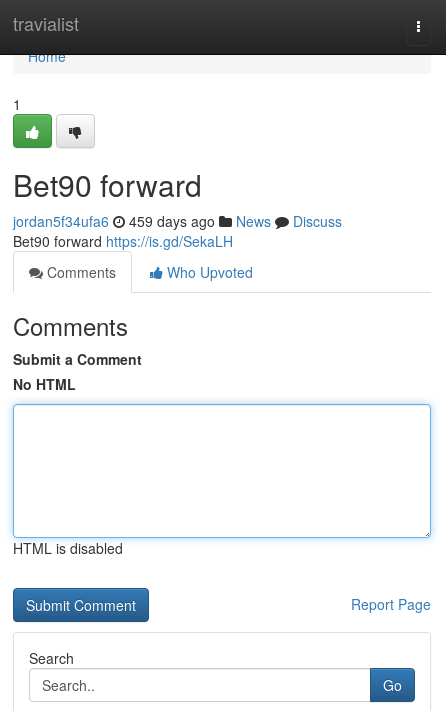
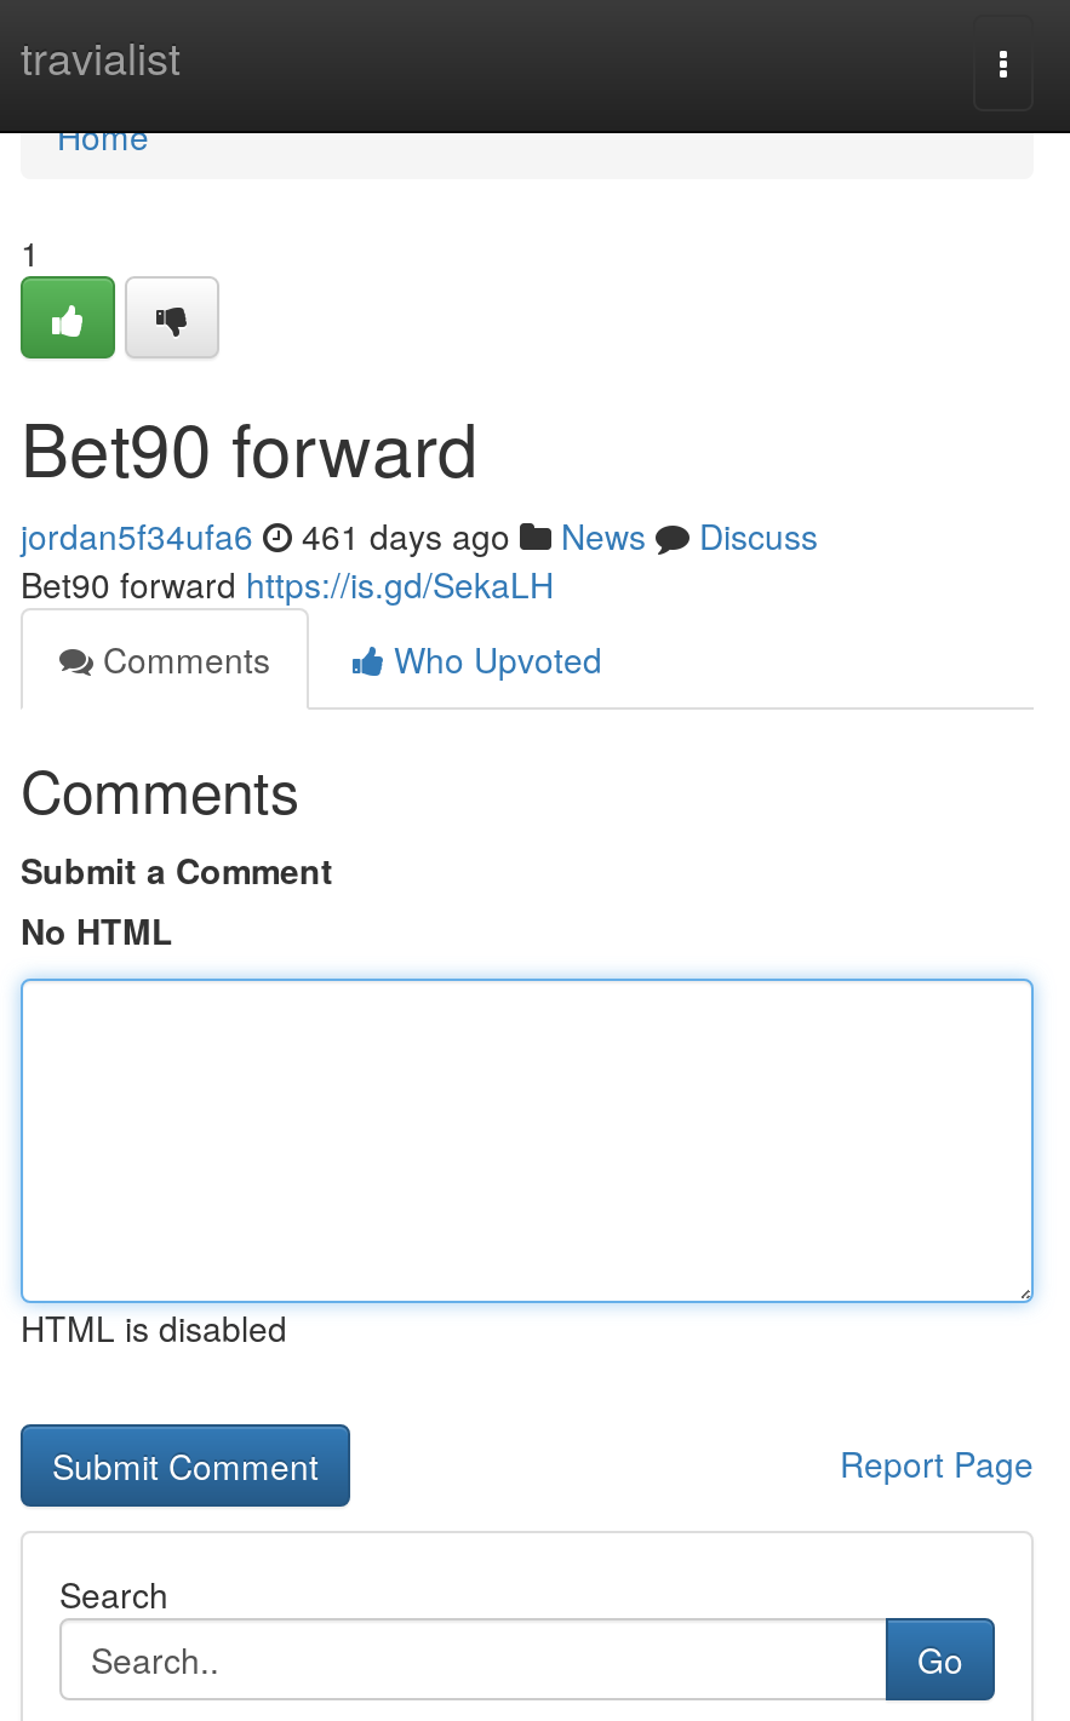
- jordan5f34ufa6 459 days ago News Discuss
+ jordan5f34ufa6 461 days ago News Discuss
